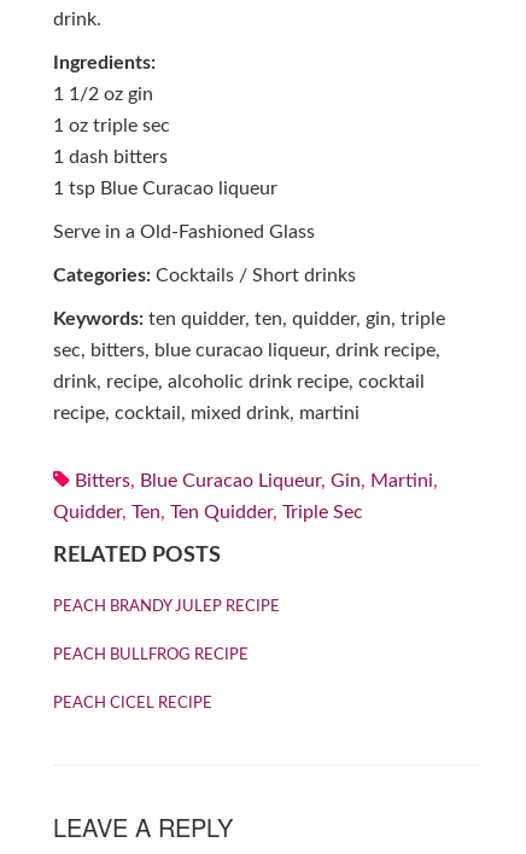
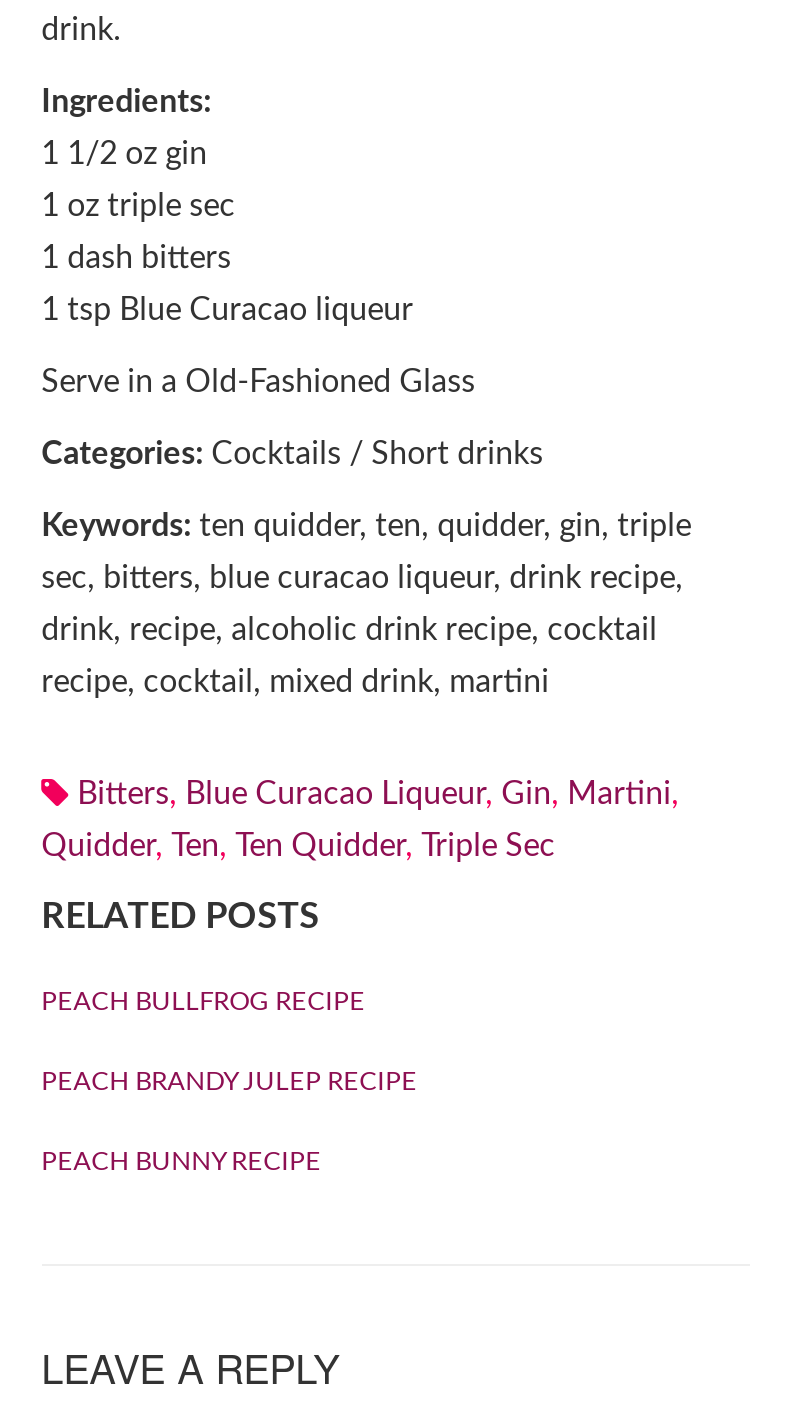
moved down: PEACH BRANDY JULEP RECIPE

moved up: PEACH BULLFROG RECIPE

- PEACH CICEL RECIPE
+ PEACH BUNNY RECIPE
